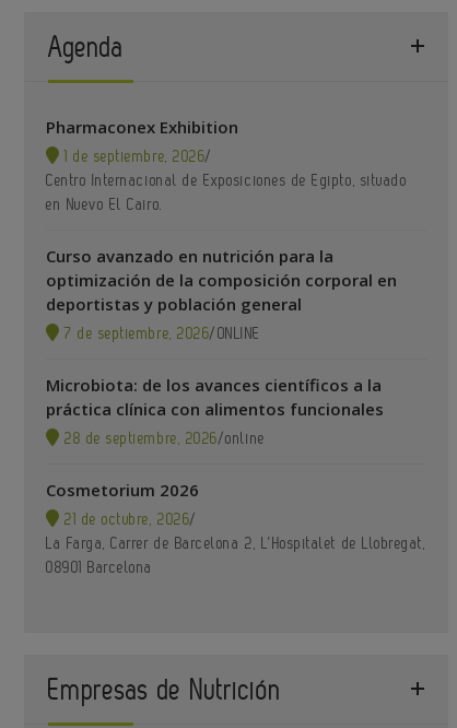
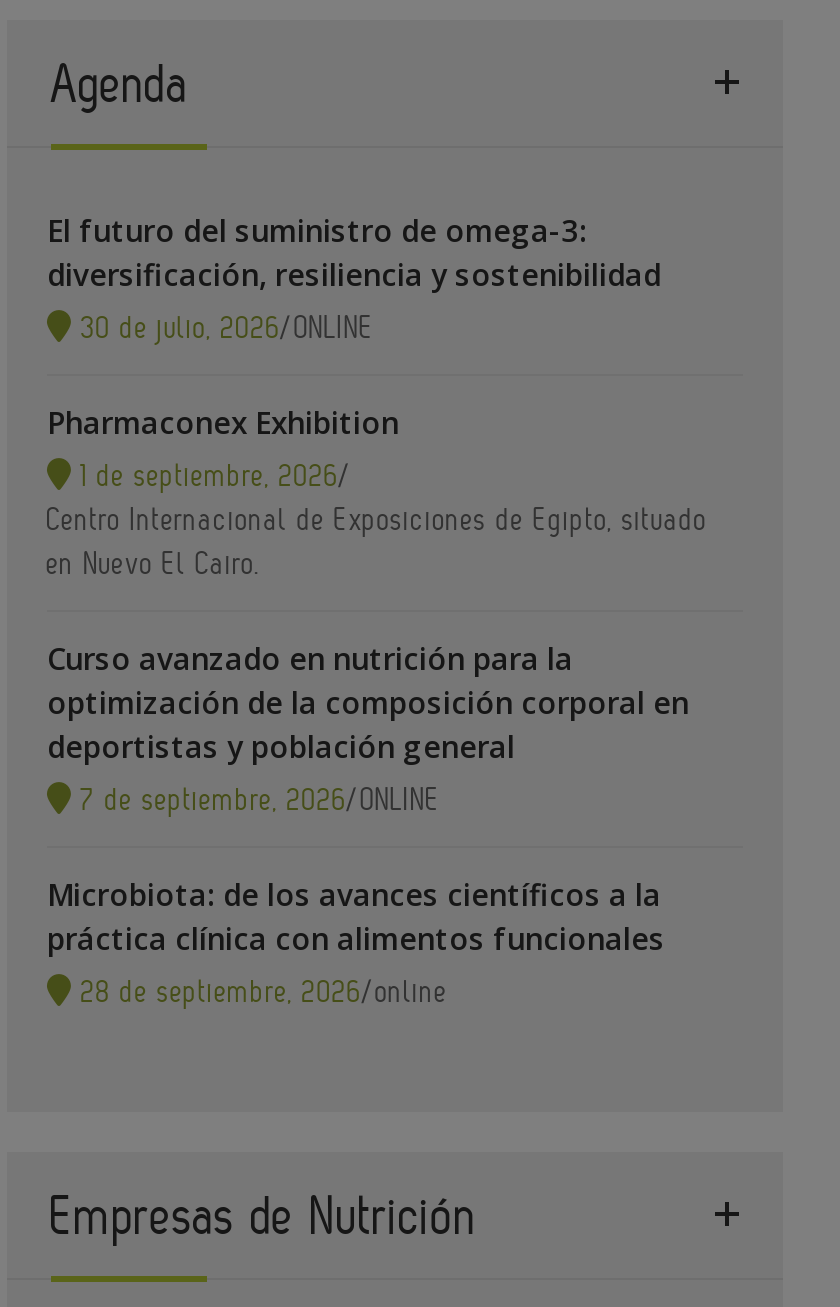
+ El futuro del suministro de omega-3:
+ diversificación, resiliencia y sostenibilidad
+ 30 de julio, 2026/ONLINE

moved down: Pharmaconex Exhibition | 1 de septiembre, 2026/ | Centro Internacional de Exposiciones de Egipto, situado | ... | práctica clínica con alimentos funcionales | 28 de septiembre, 2026/online

- Cosmetorium 2026
- 21 de octubre, 2026/
- La Farga, Carrer de Barcelona 2, L’Hospitalet de Llobregat,
- 08901 Barcelona
